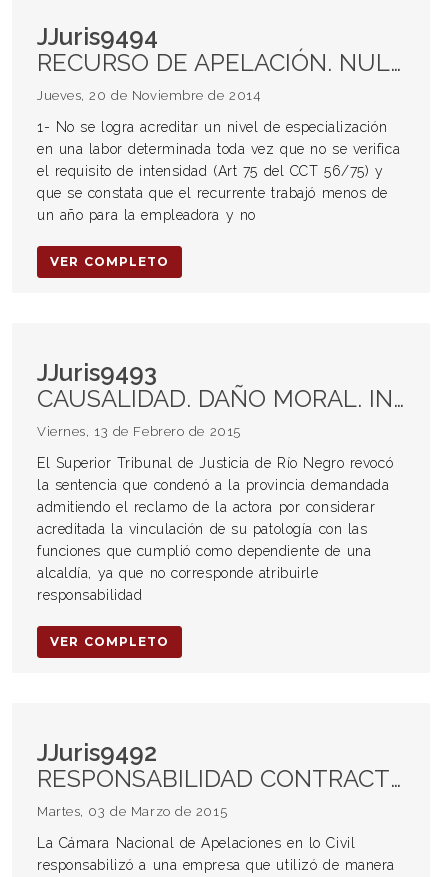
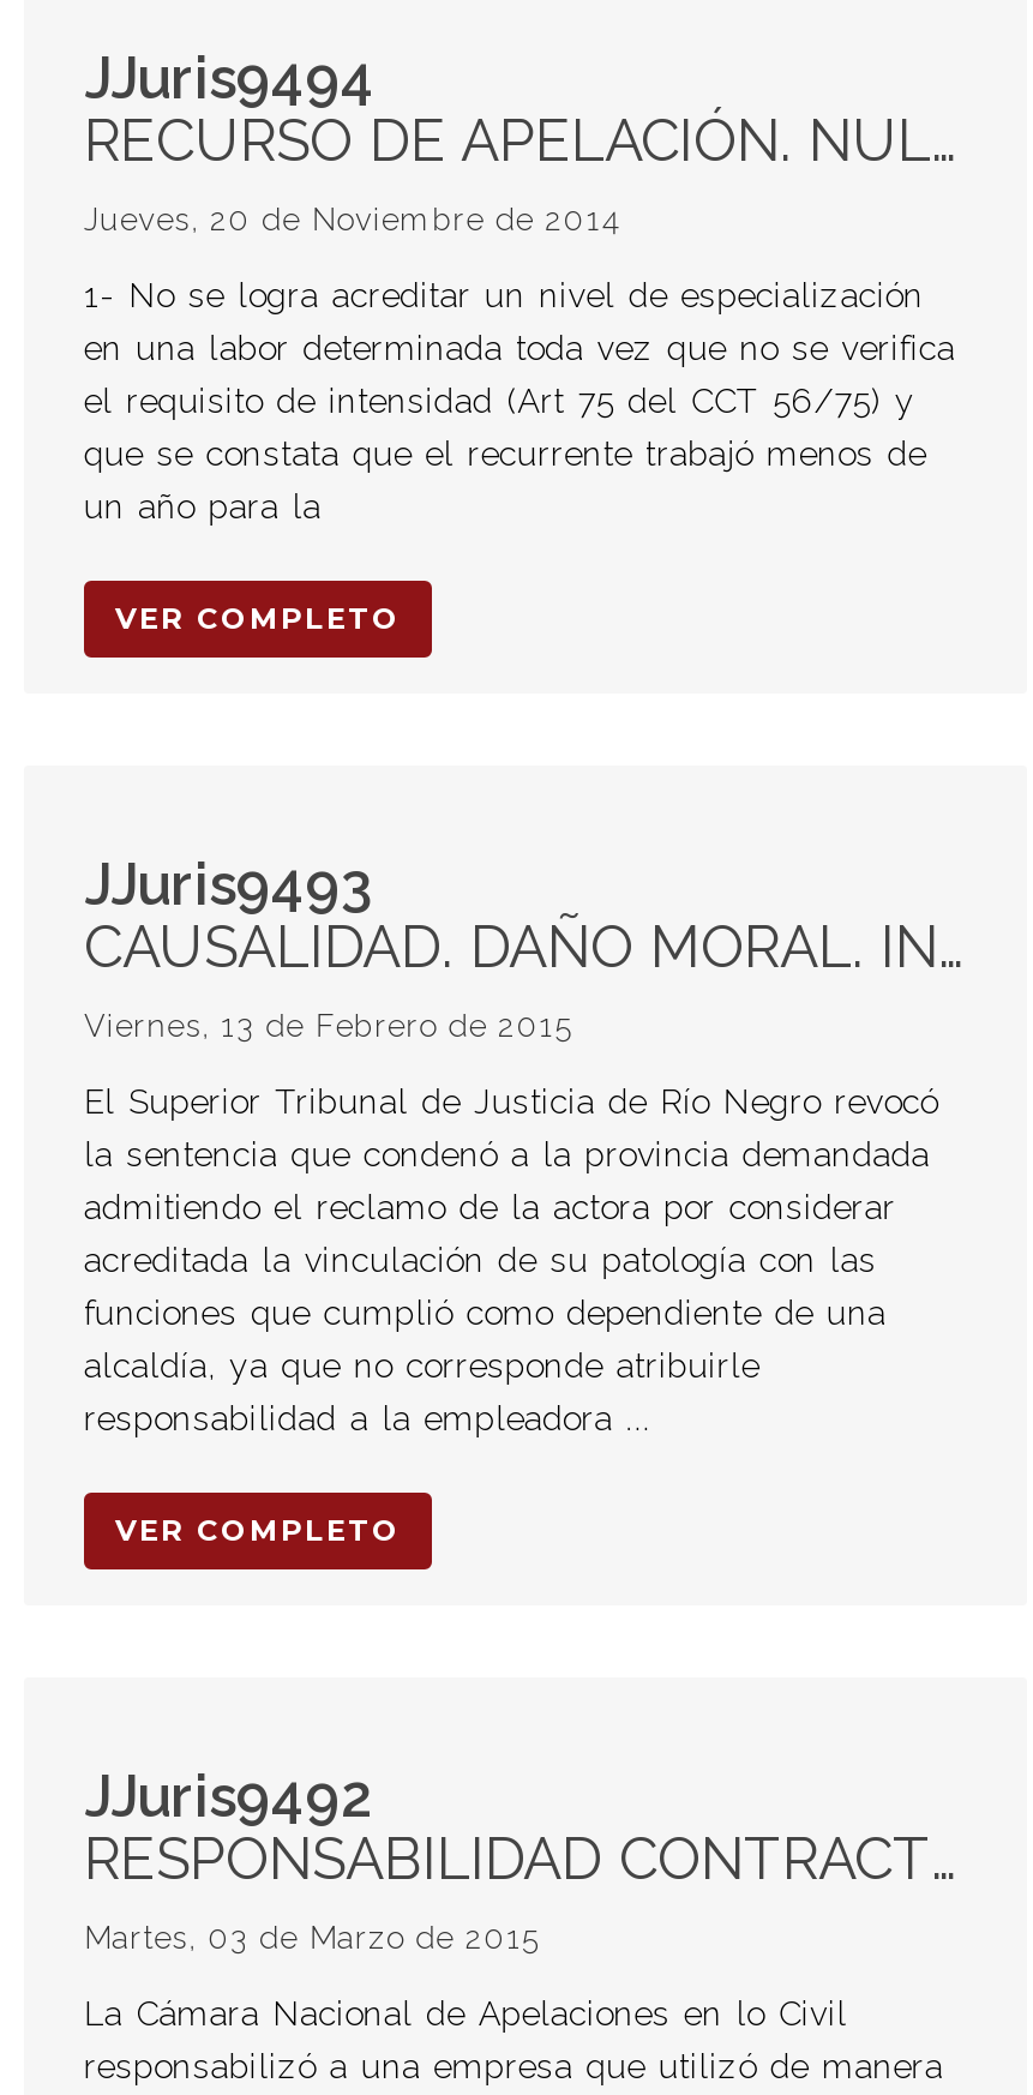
- un año para la empleadora y no
+ un año para la

- responsabilidad
+ responsabilidad a la empleadora ...
